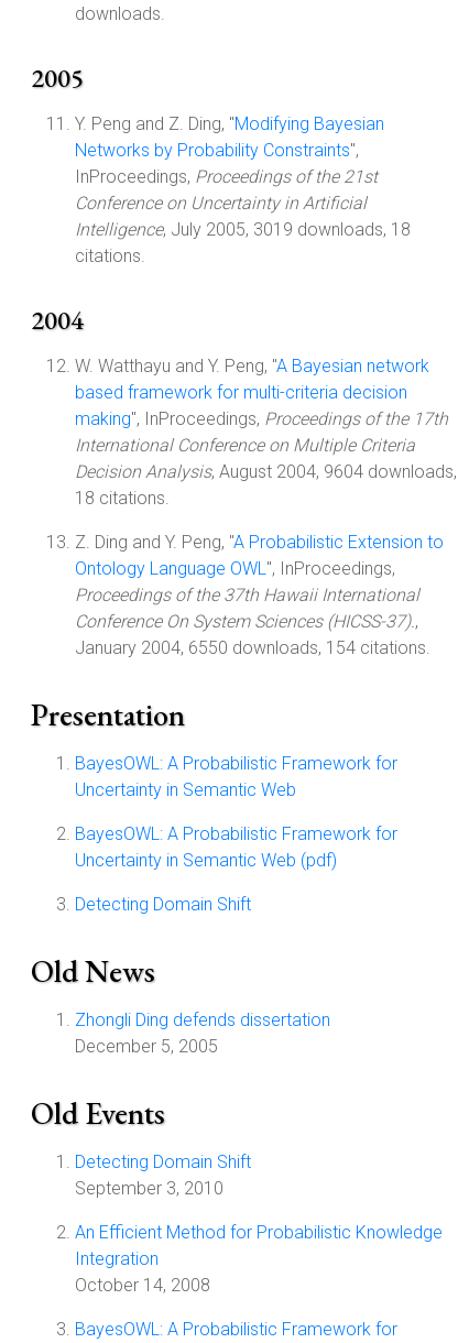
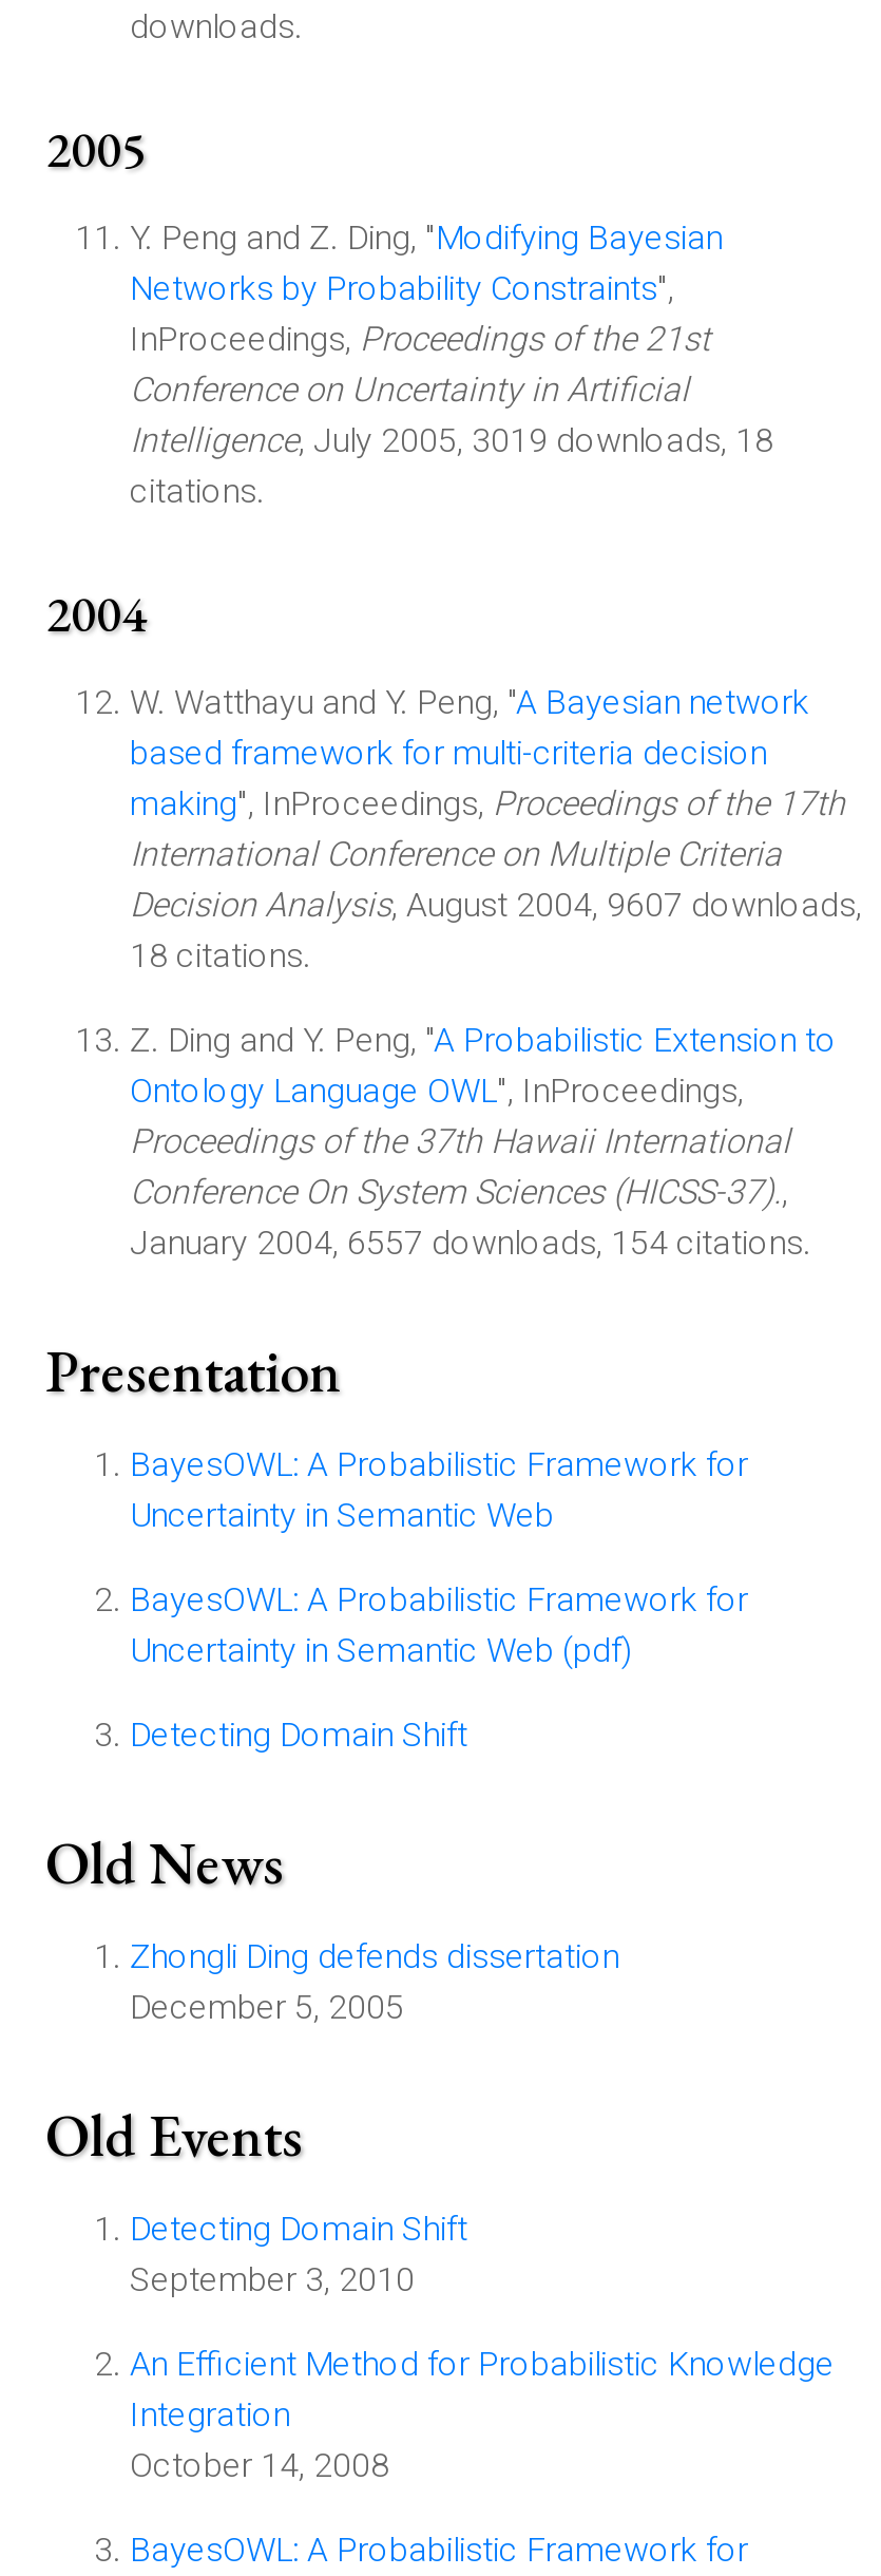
- Decision Analysis, August 2004, 9604 downloads,
+ Decision Analysis, August 2004, 9607 downloads,

- January 2004, 6550 downloads, 154 citations.
+ January 2004, 6557 downloads, 154 citations.
